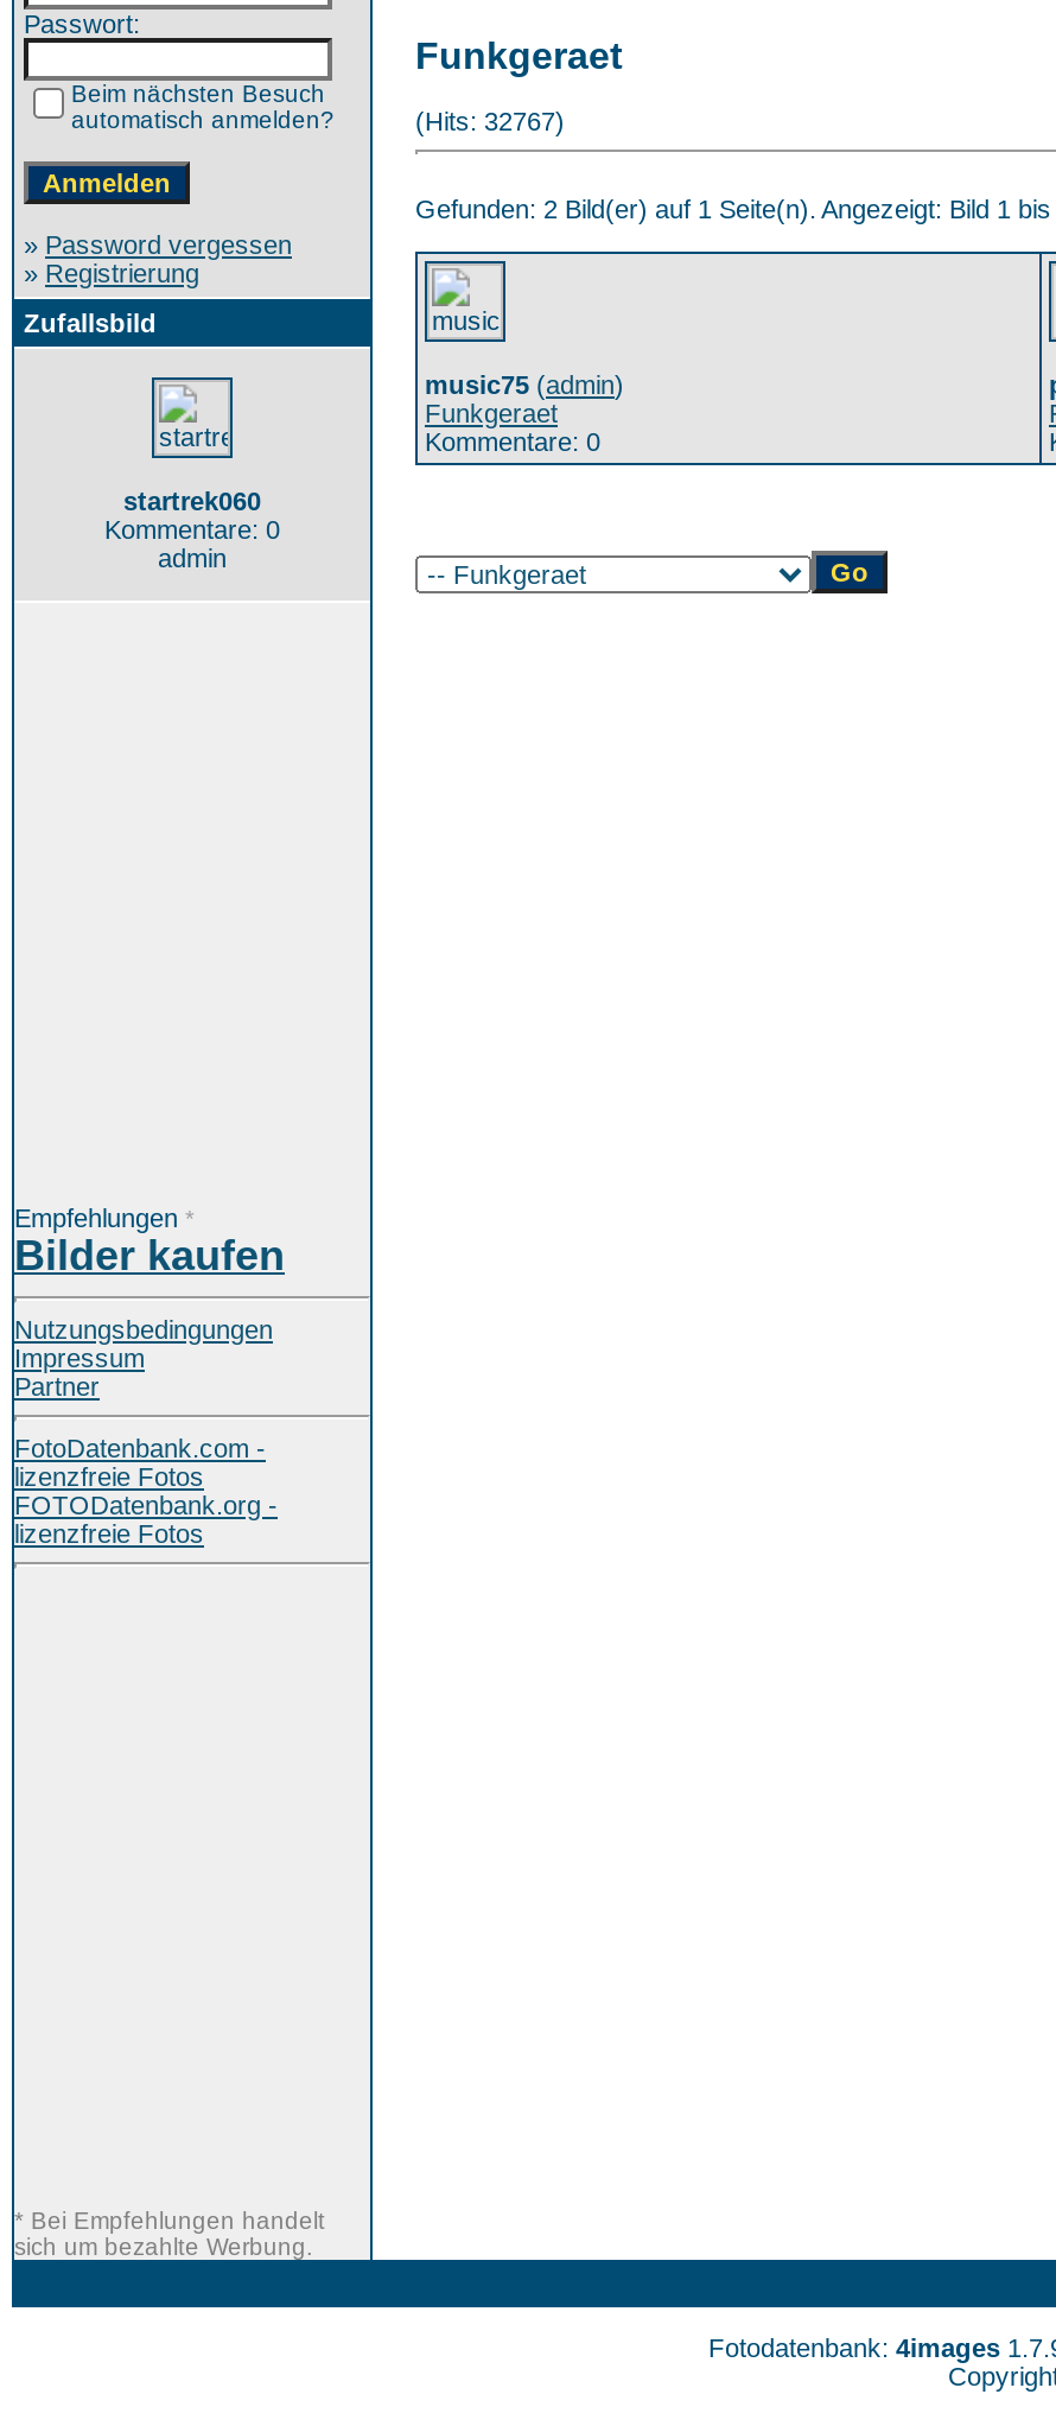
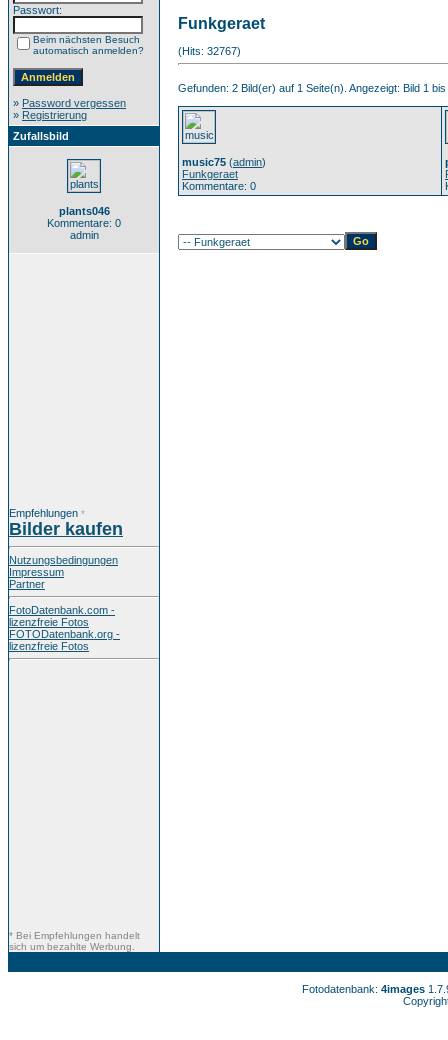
- startrek060
+ plants046
